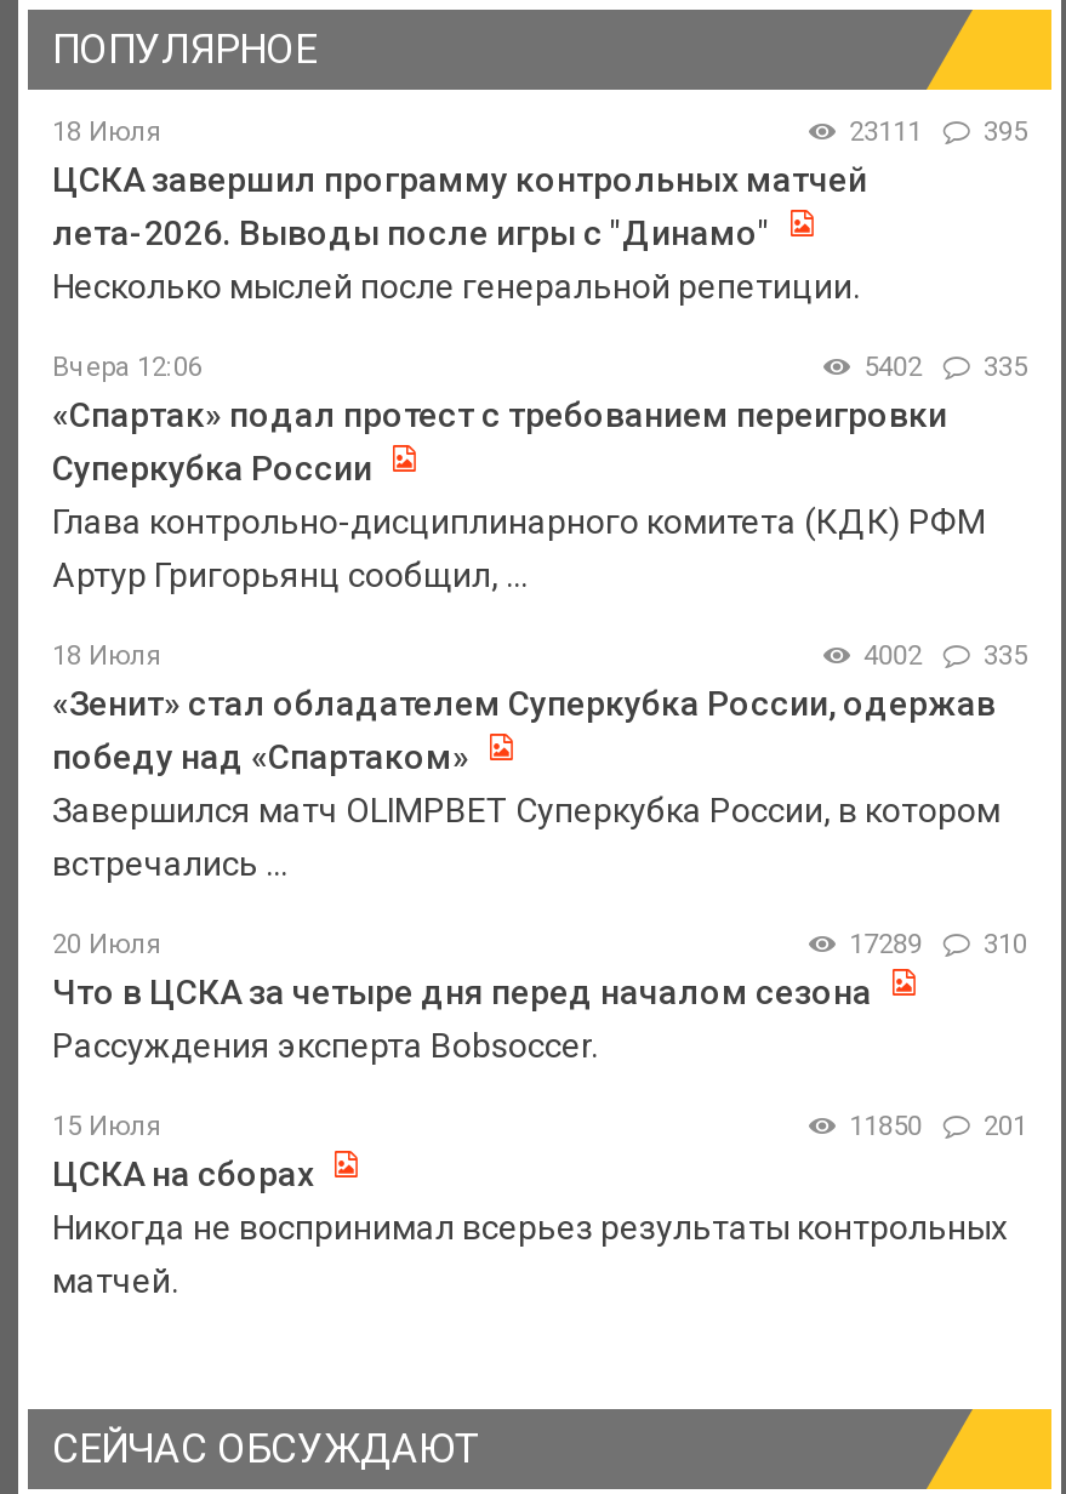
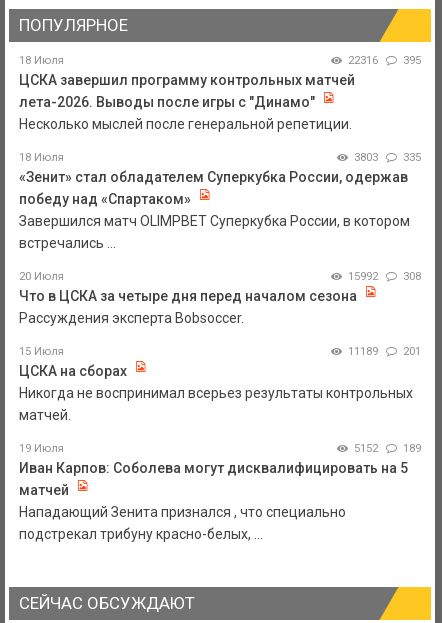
- 23111 395
+ 22316 395

- Вчера 12:06
- 5402
- 335
- «Спартак» подал протест с требованием переигровки
- Суперкубка России
- Глава контрольно-дисциплинарного комитета (КДК) РФМ
- Артур Григорьянц сообщил, ...

moved up: 18 Июля | 335 | «Зенит» стал обладателем Суперкубка России, одержав | ... | Никогда не воспринимал всерьез результаты контрольных | матчей.

- 4002 335
+ 3803 335

- 17289
+ 15992

- 310
+ 308

- 11850 201
+ 11189 201

+ 19 Июля
+ 5152
+ 189
+ Иван Карпов: Соболева могут дисквалифицировать на 5
+ матчей
+ Нападающий Зенита признался , что специально
+ подстрекал трибуну красно-белых, ...
